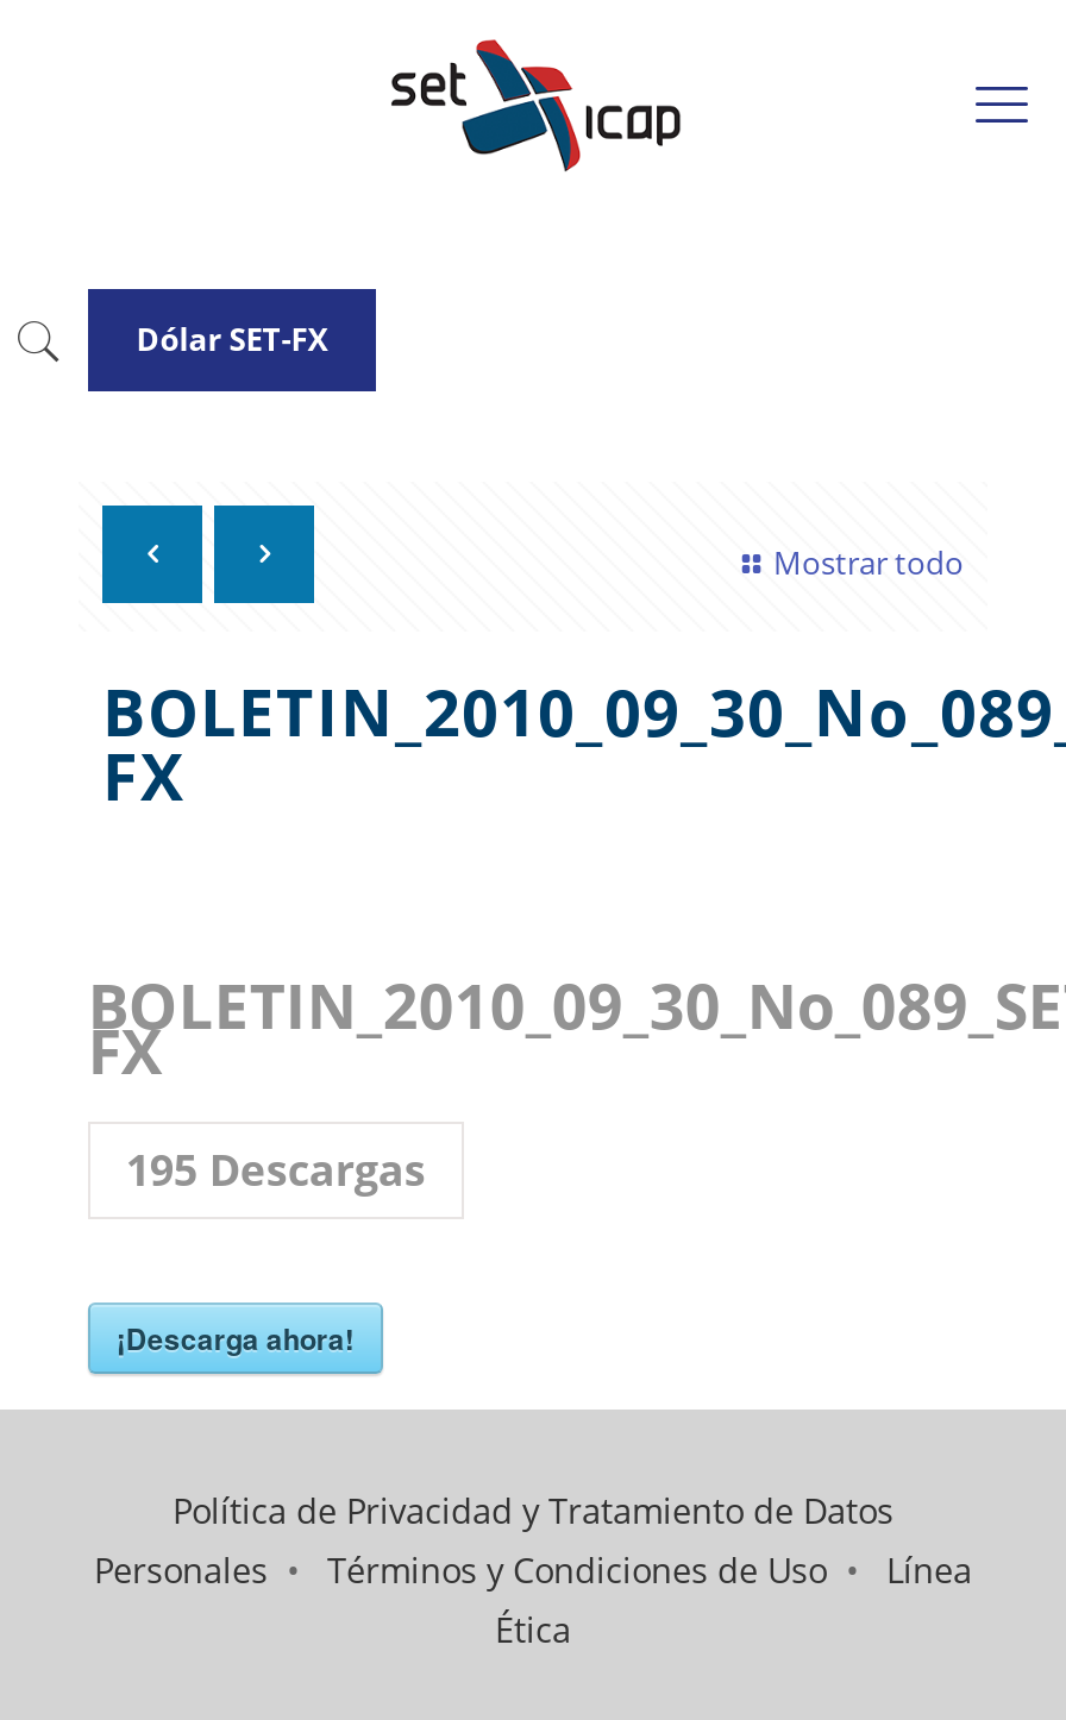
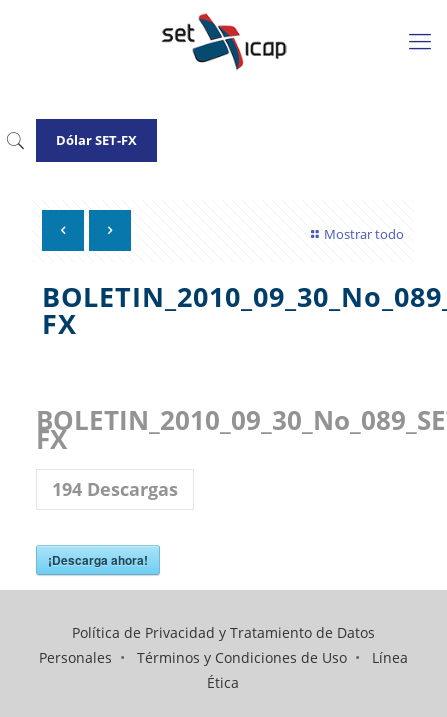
- 195 Descargas
+ 194 Descargas
